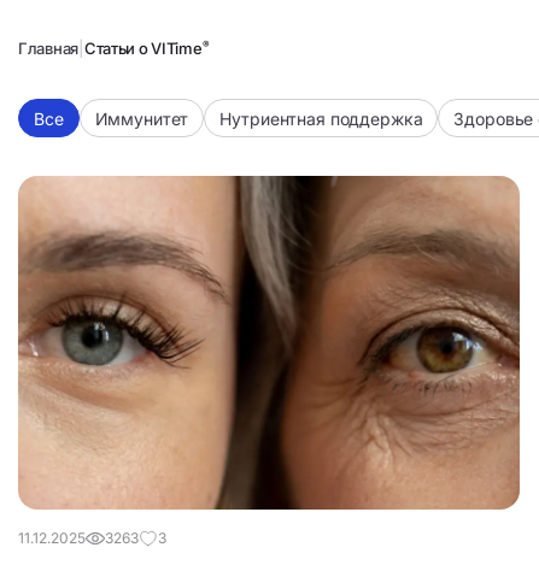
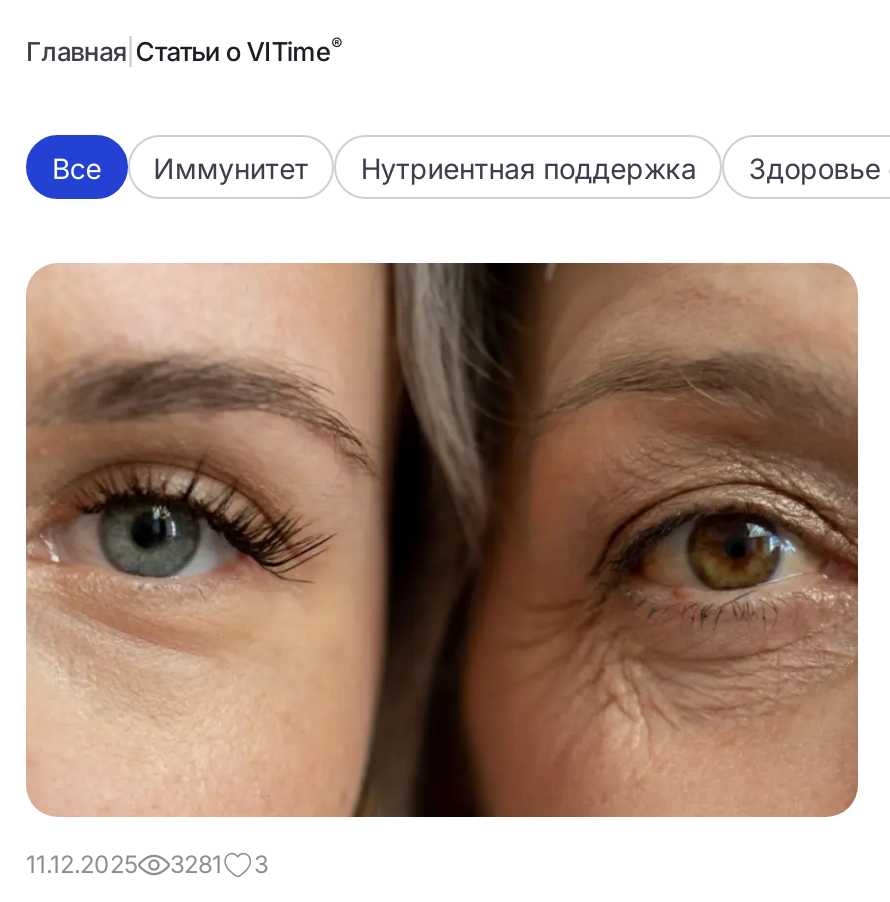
- 11.12.2025 3263 3
+ 11.12.2025 3281 3
